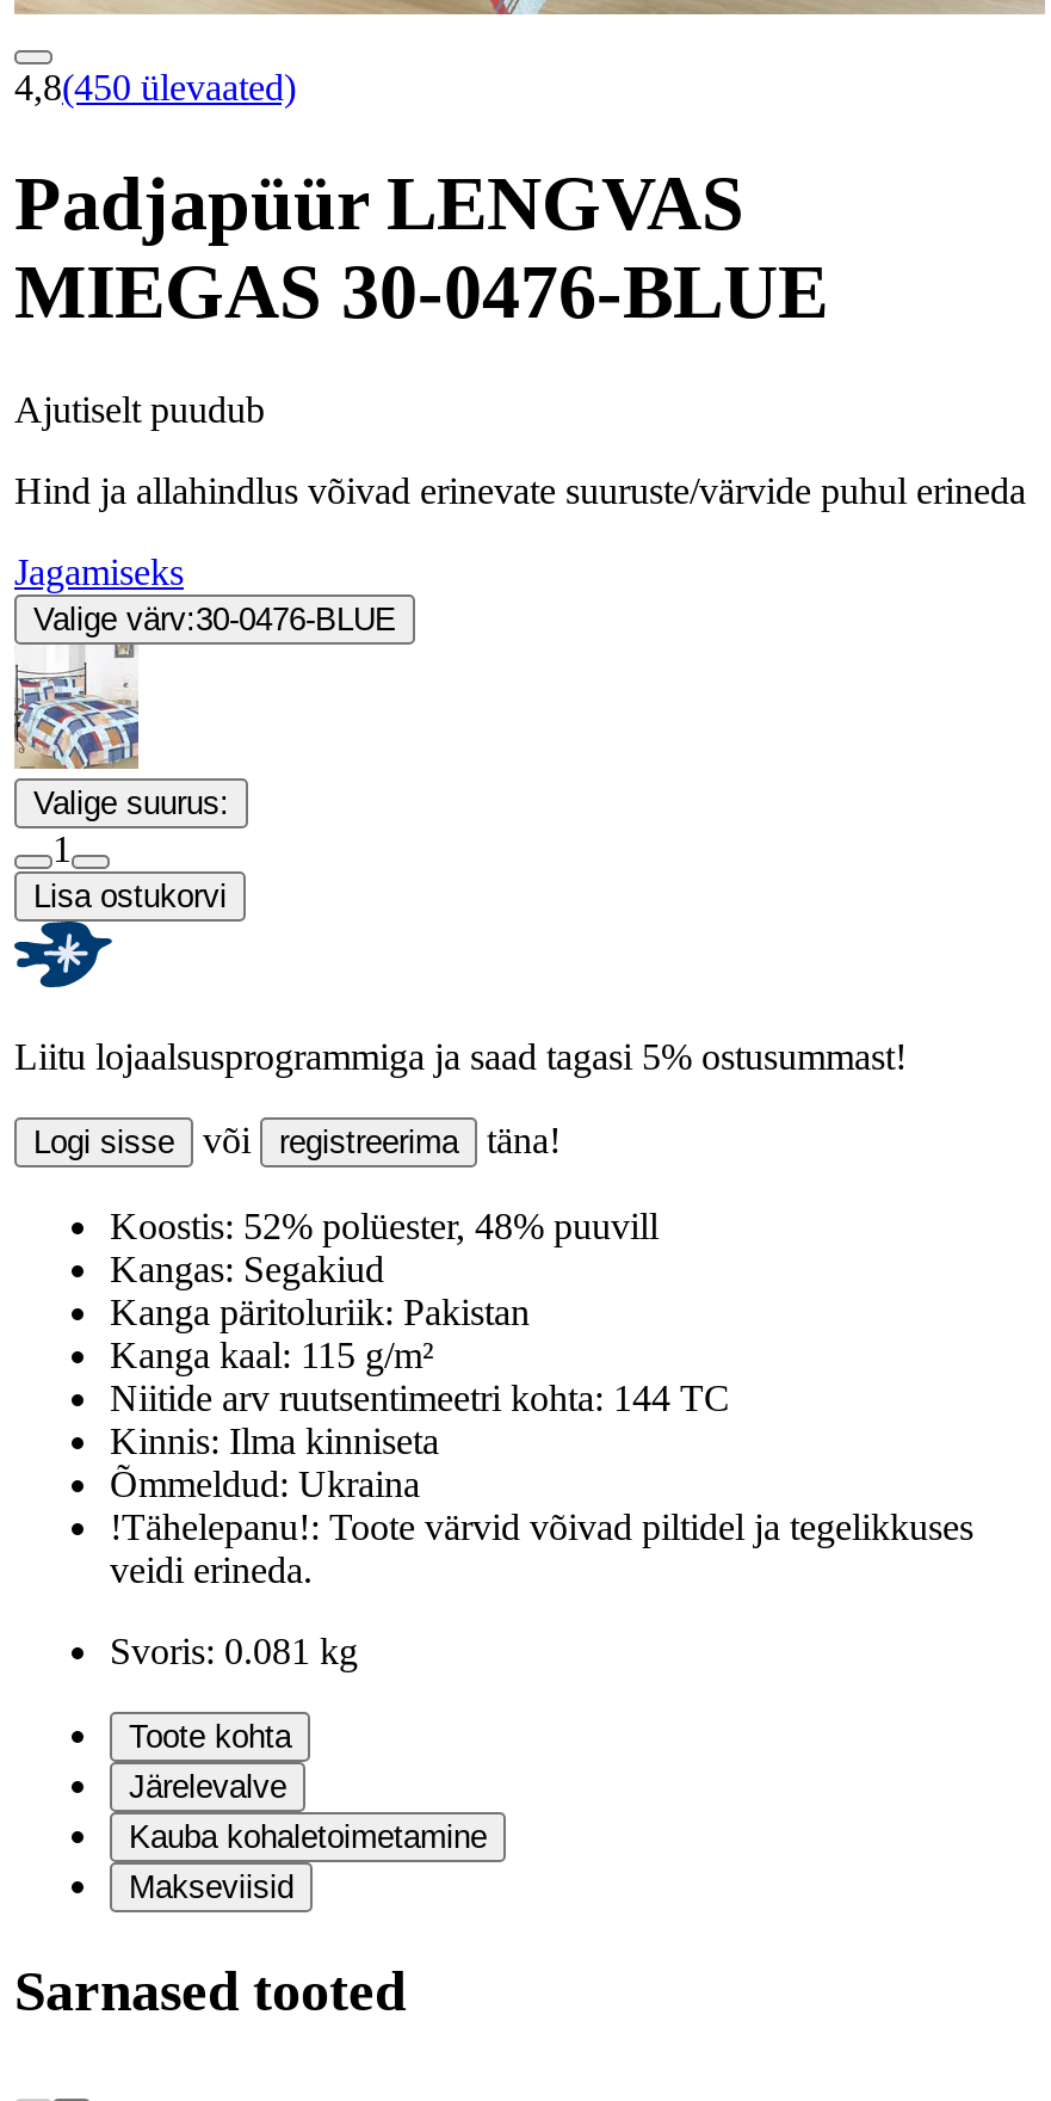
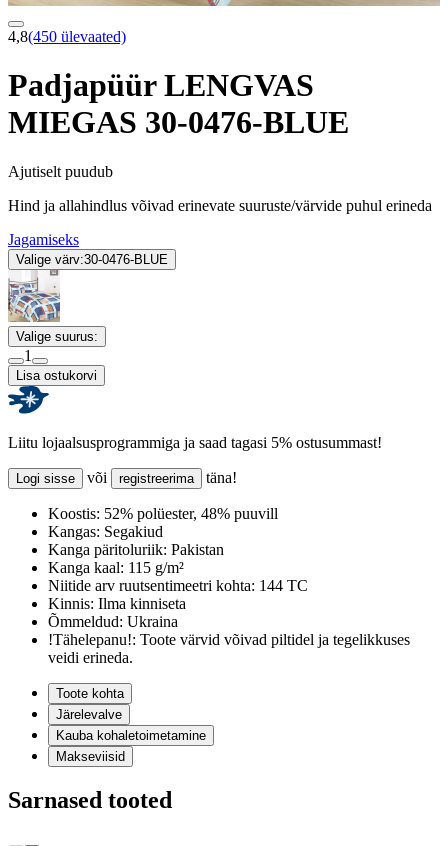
- Svoris: 0.081 kg
